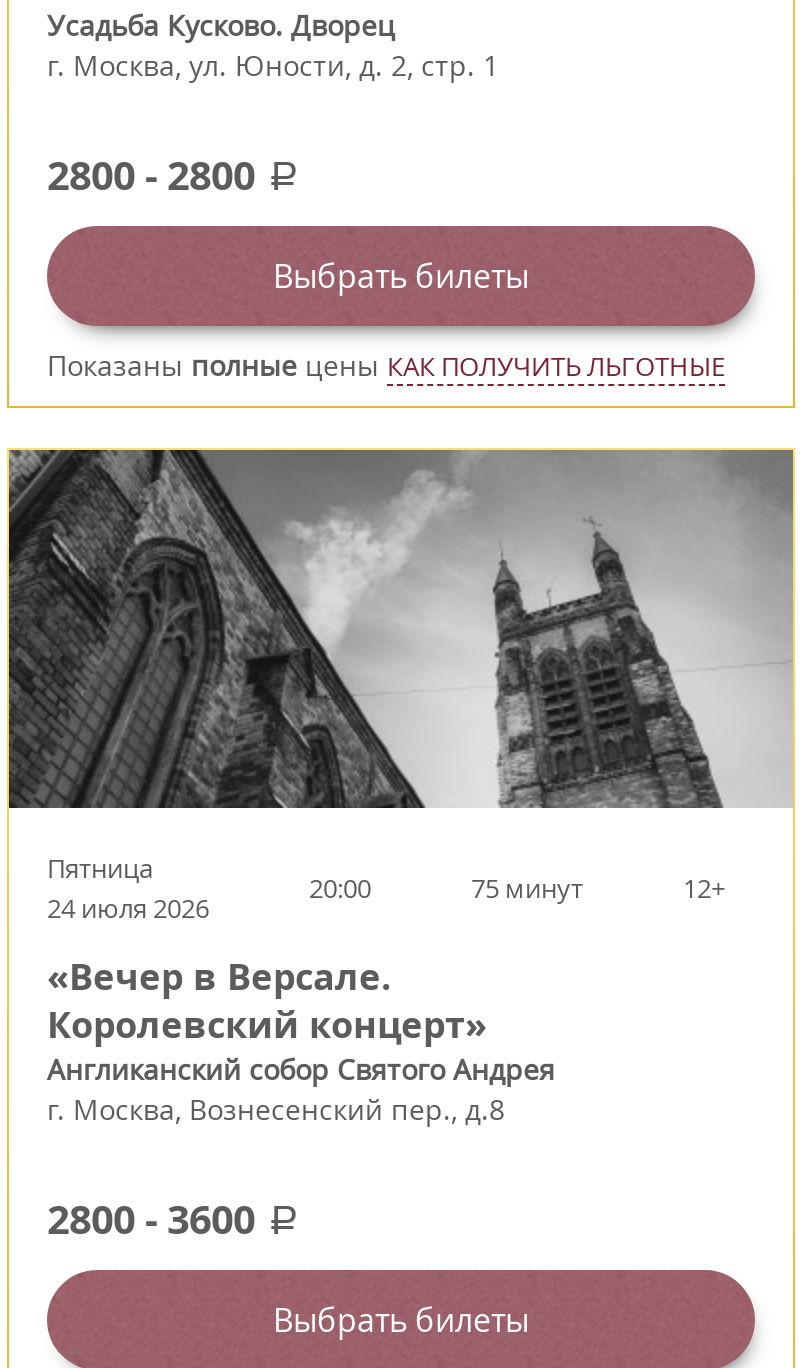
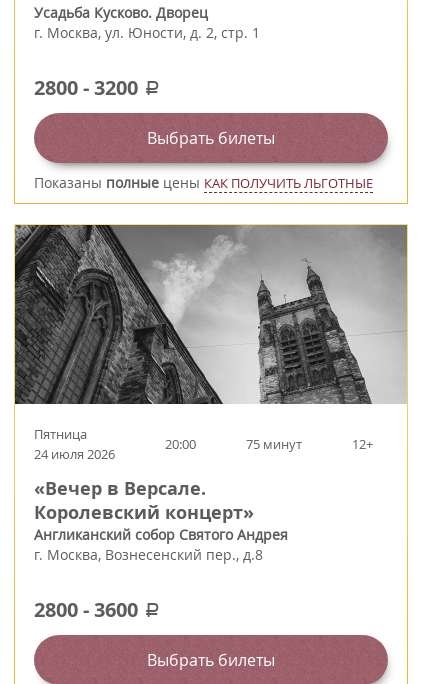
- 2800 - 2800 a
+ 2800 - 3200 a
